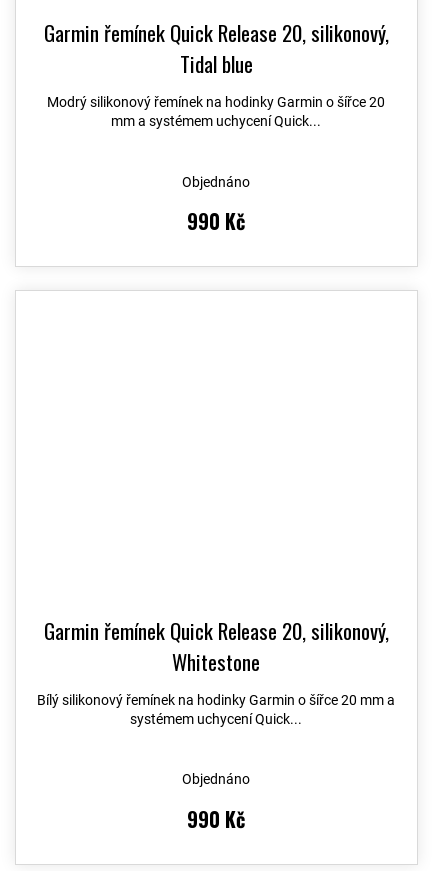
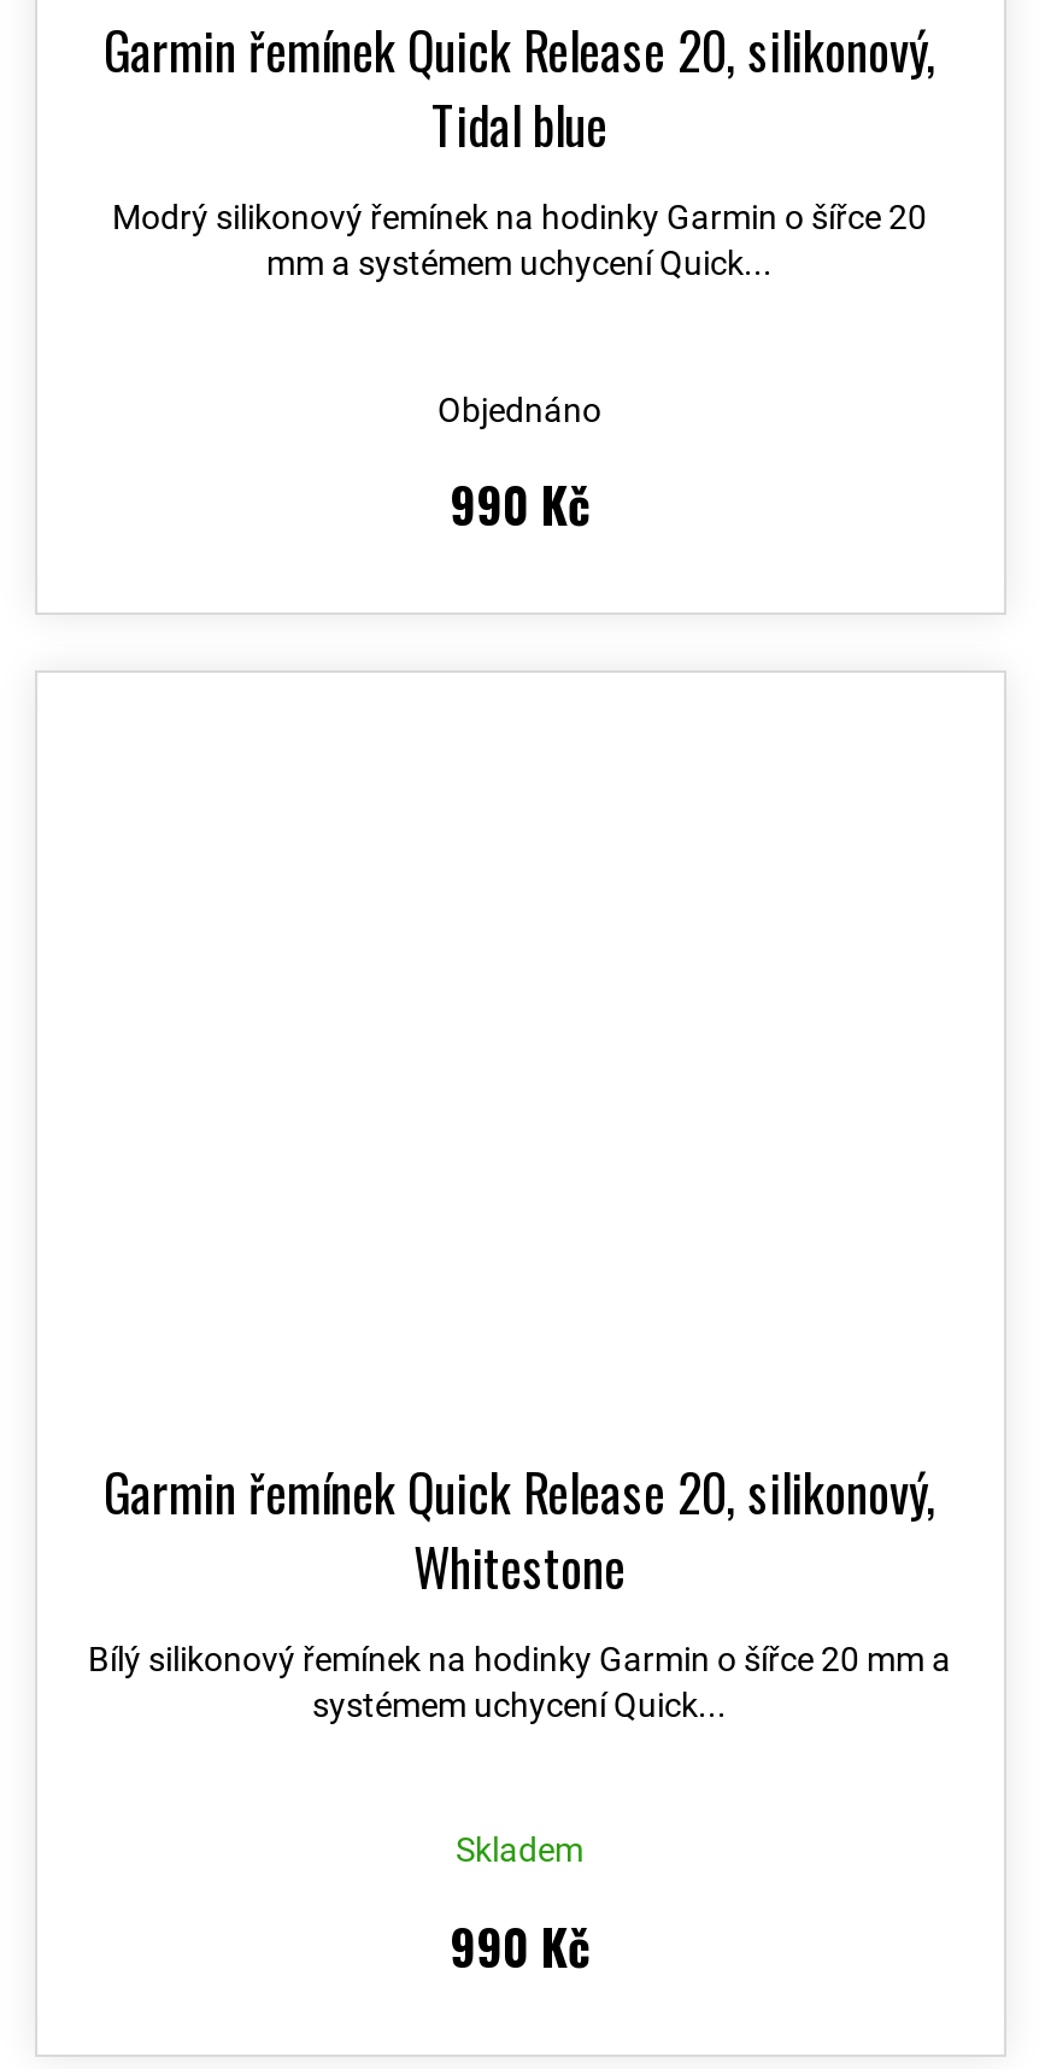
- Objednáno
+ Skladem
